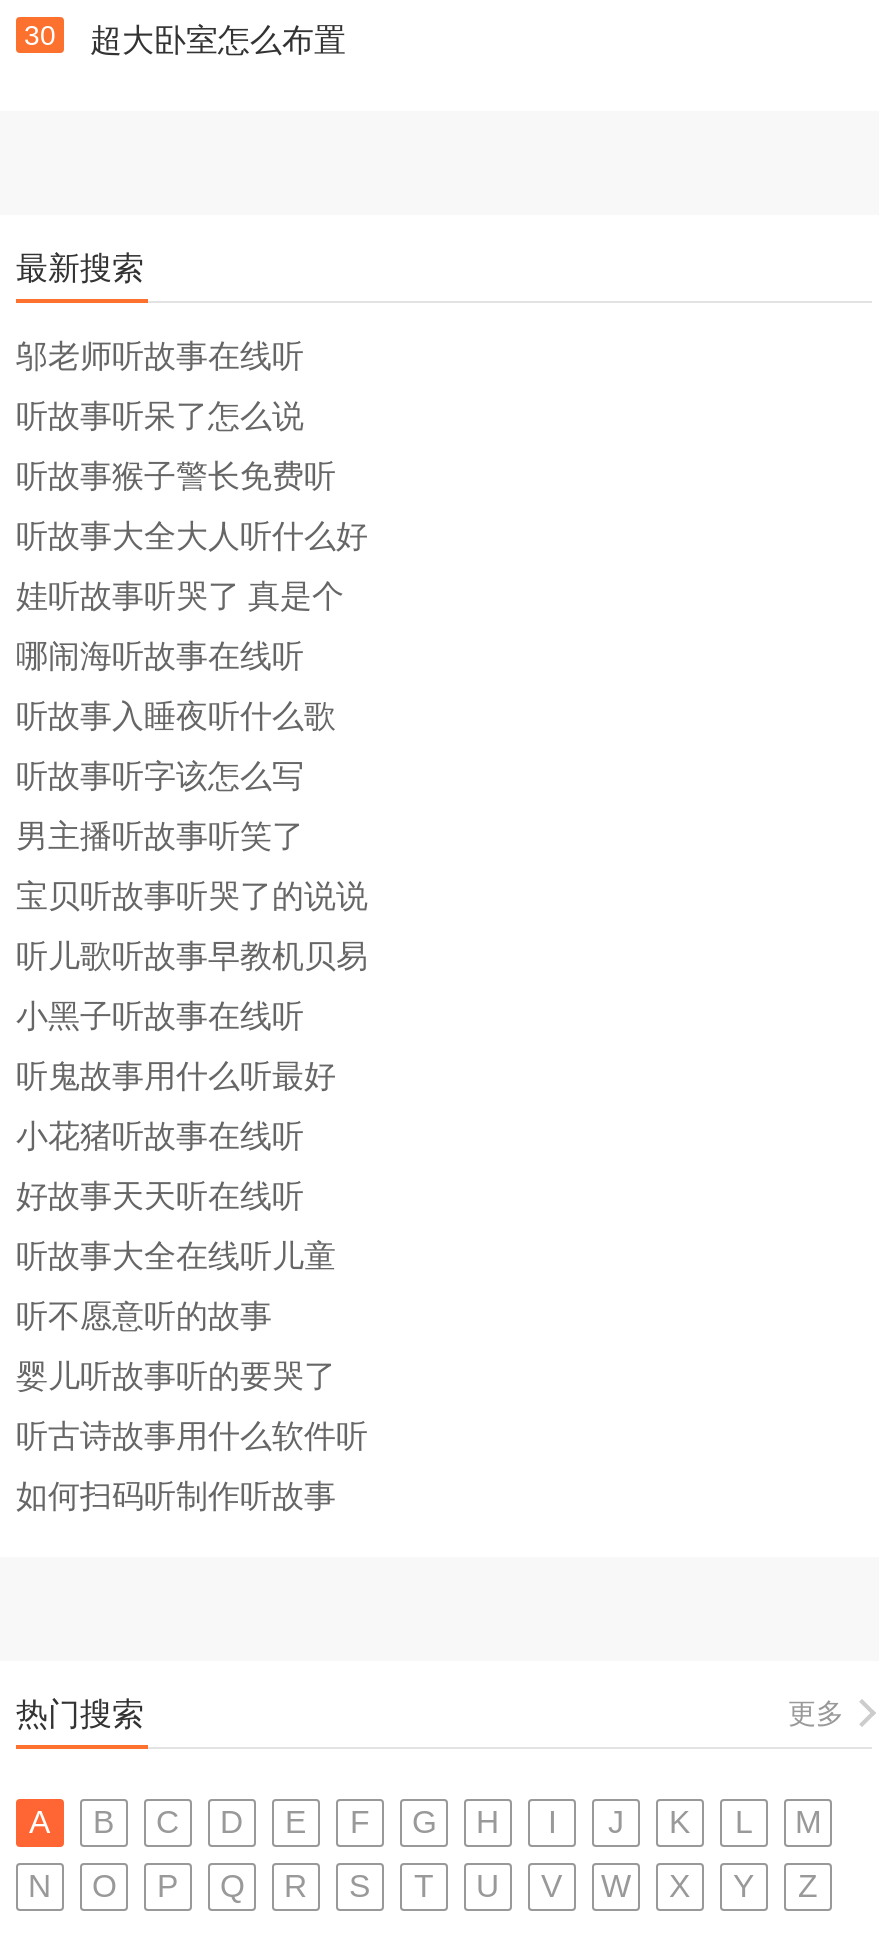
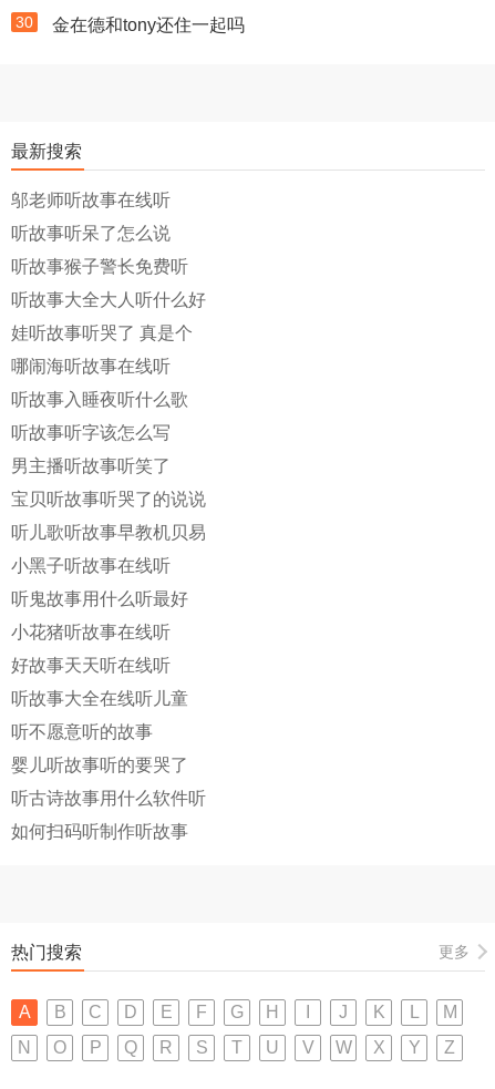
- 超大卧室怎么布置
+ 金在德和tony还住一起吗
